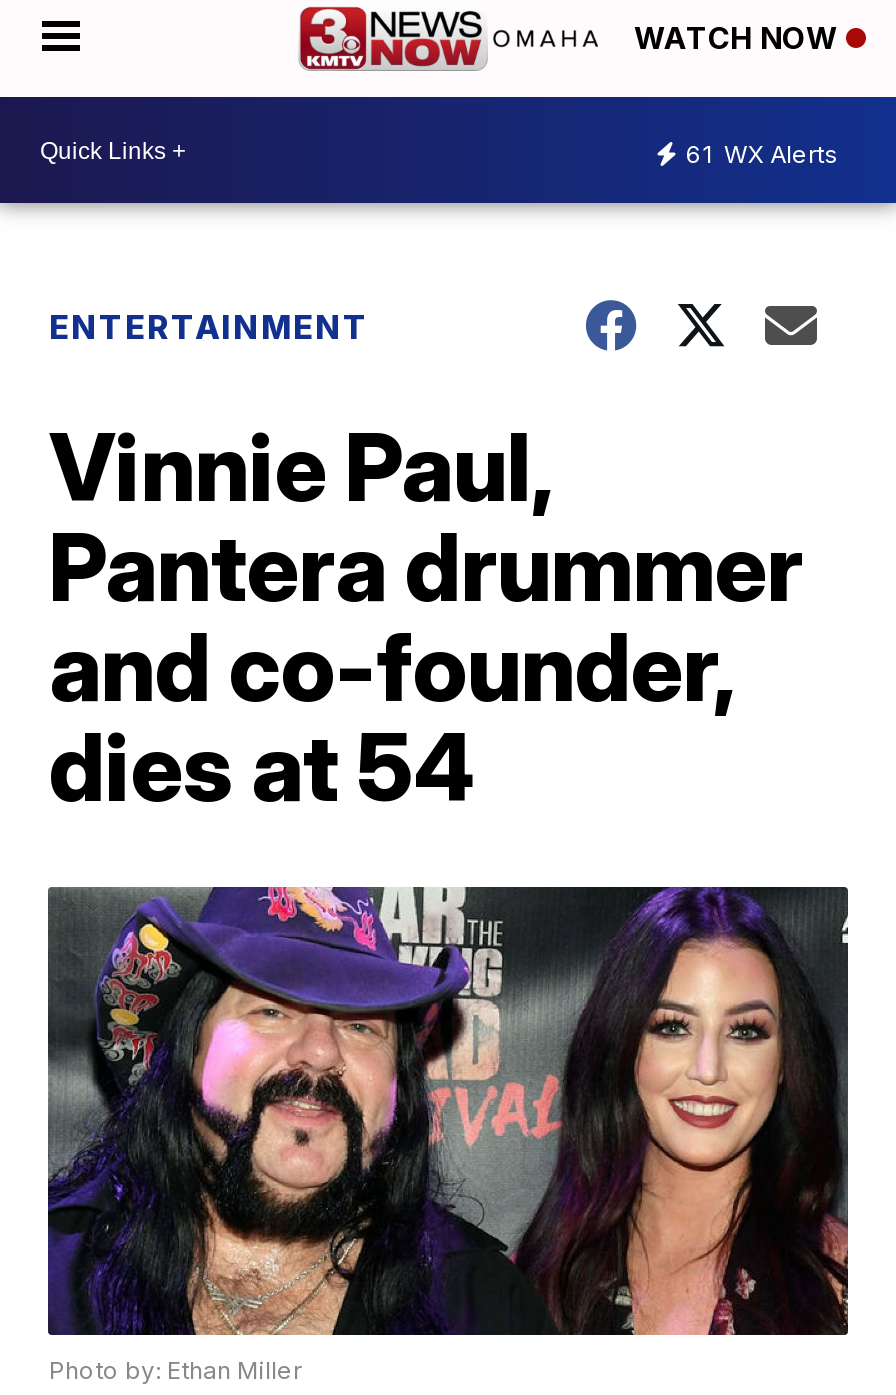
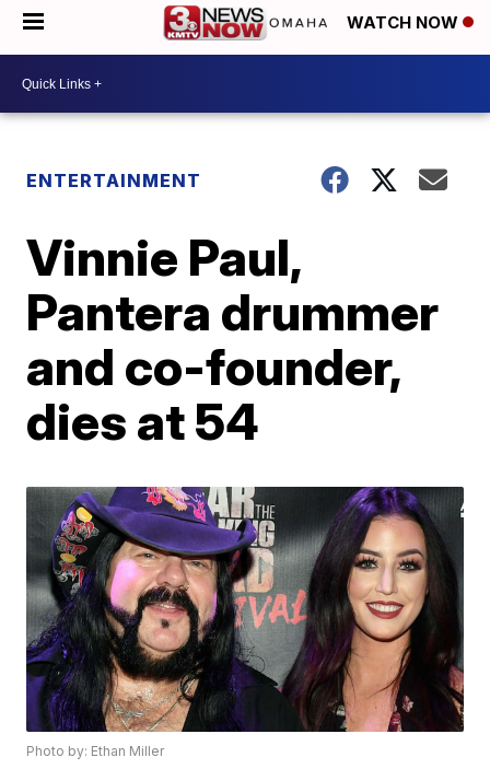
- 61 WX Alerts
